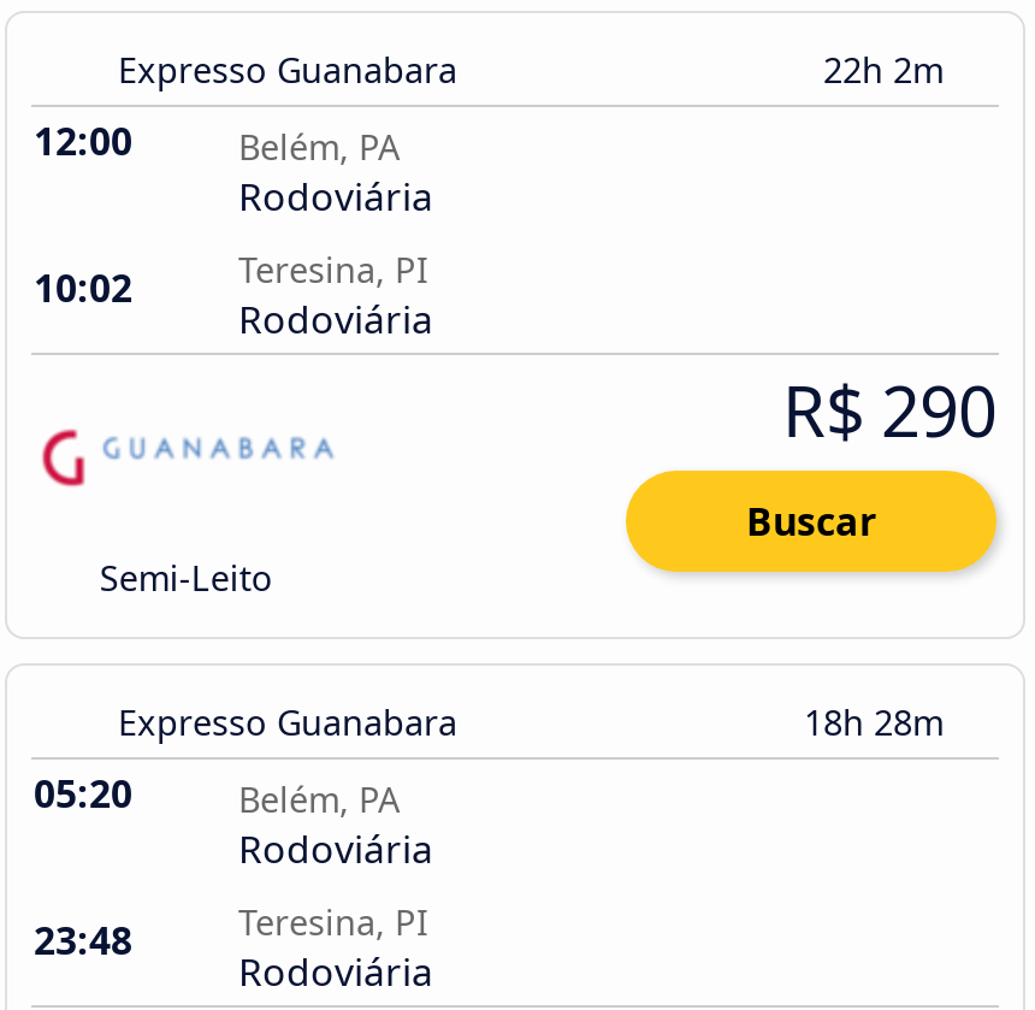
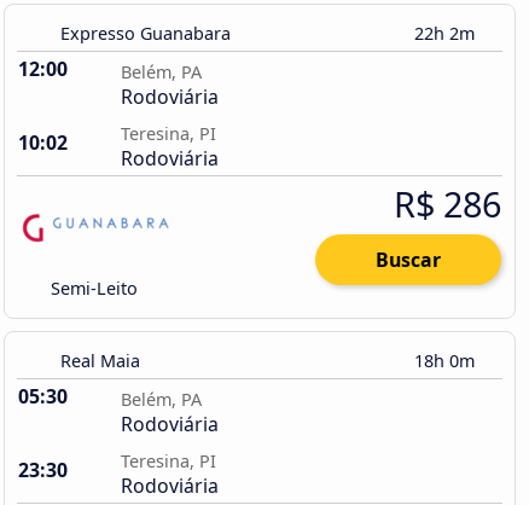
- R$ 290
+ R$ 286

- Expresso Guanabara
- 18h 28m
- 05:20
+ Real Maia
+ 18h 0m
+ 05:30

- 23:48
+ 23:30
